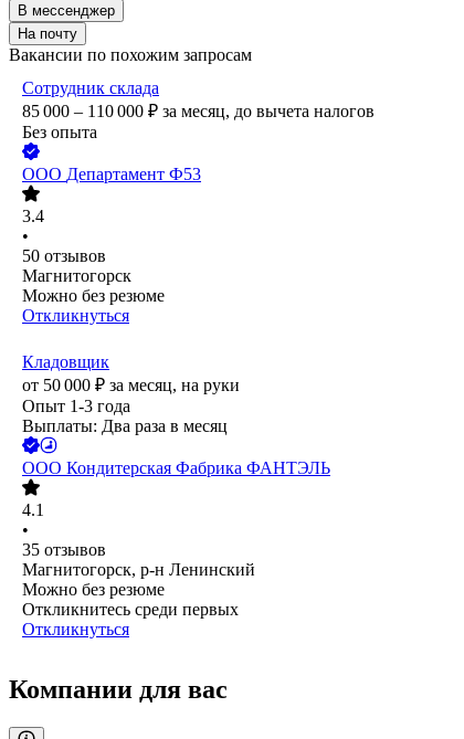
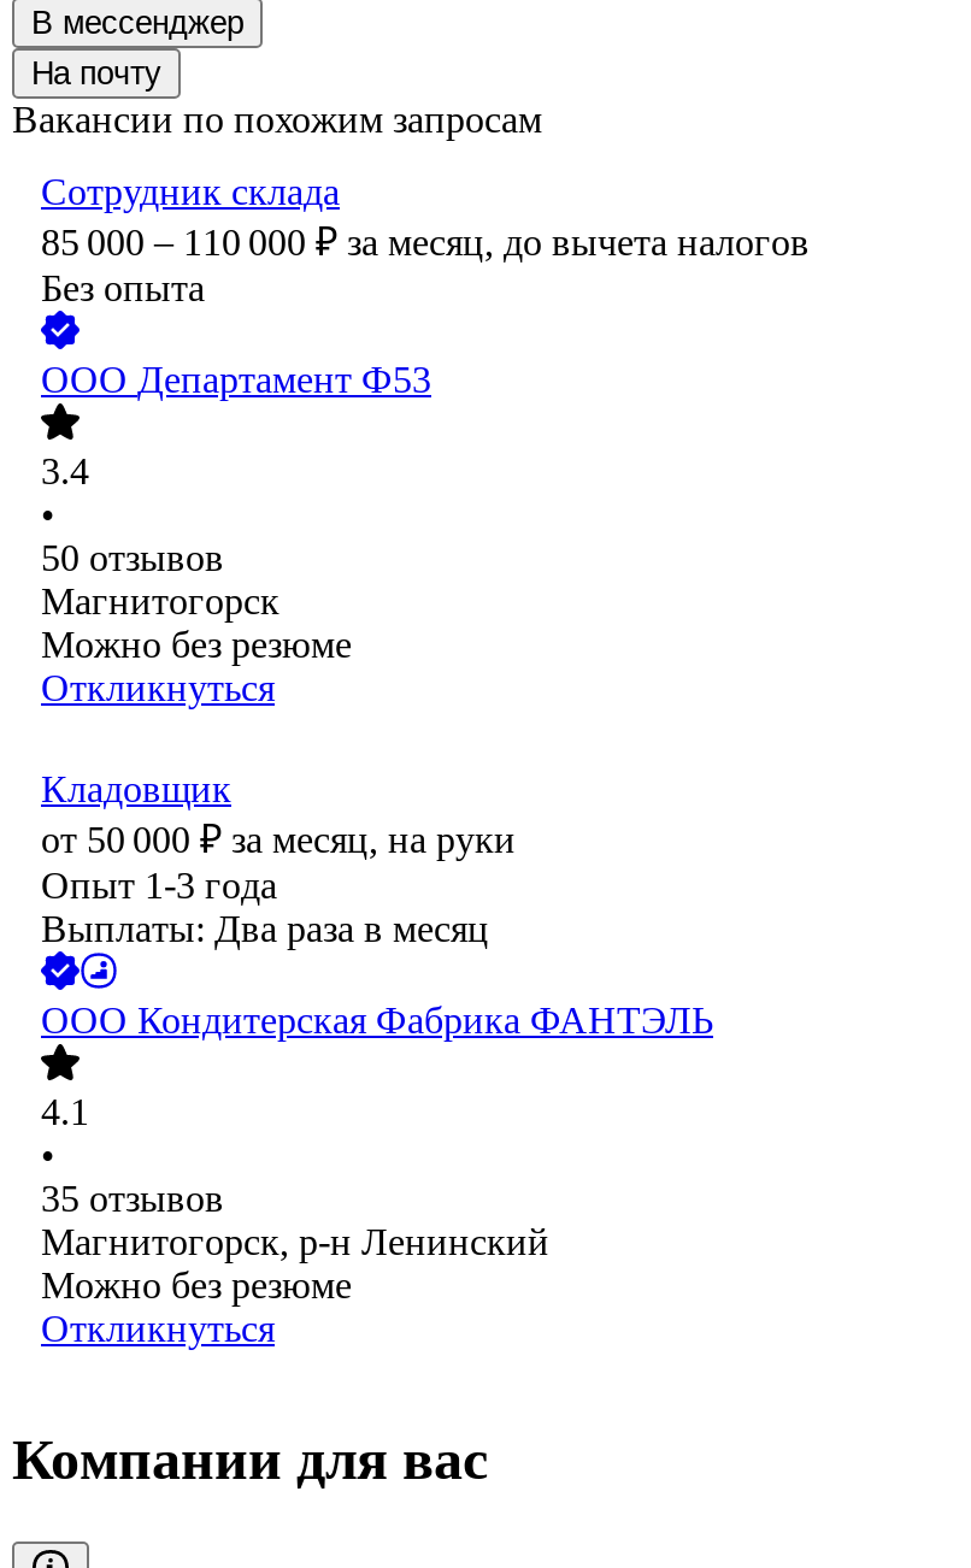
- Откликнитесь среди первых
